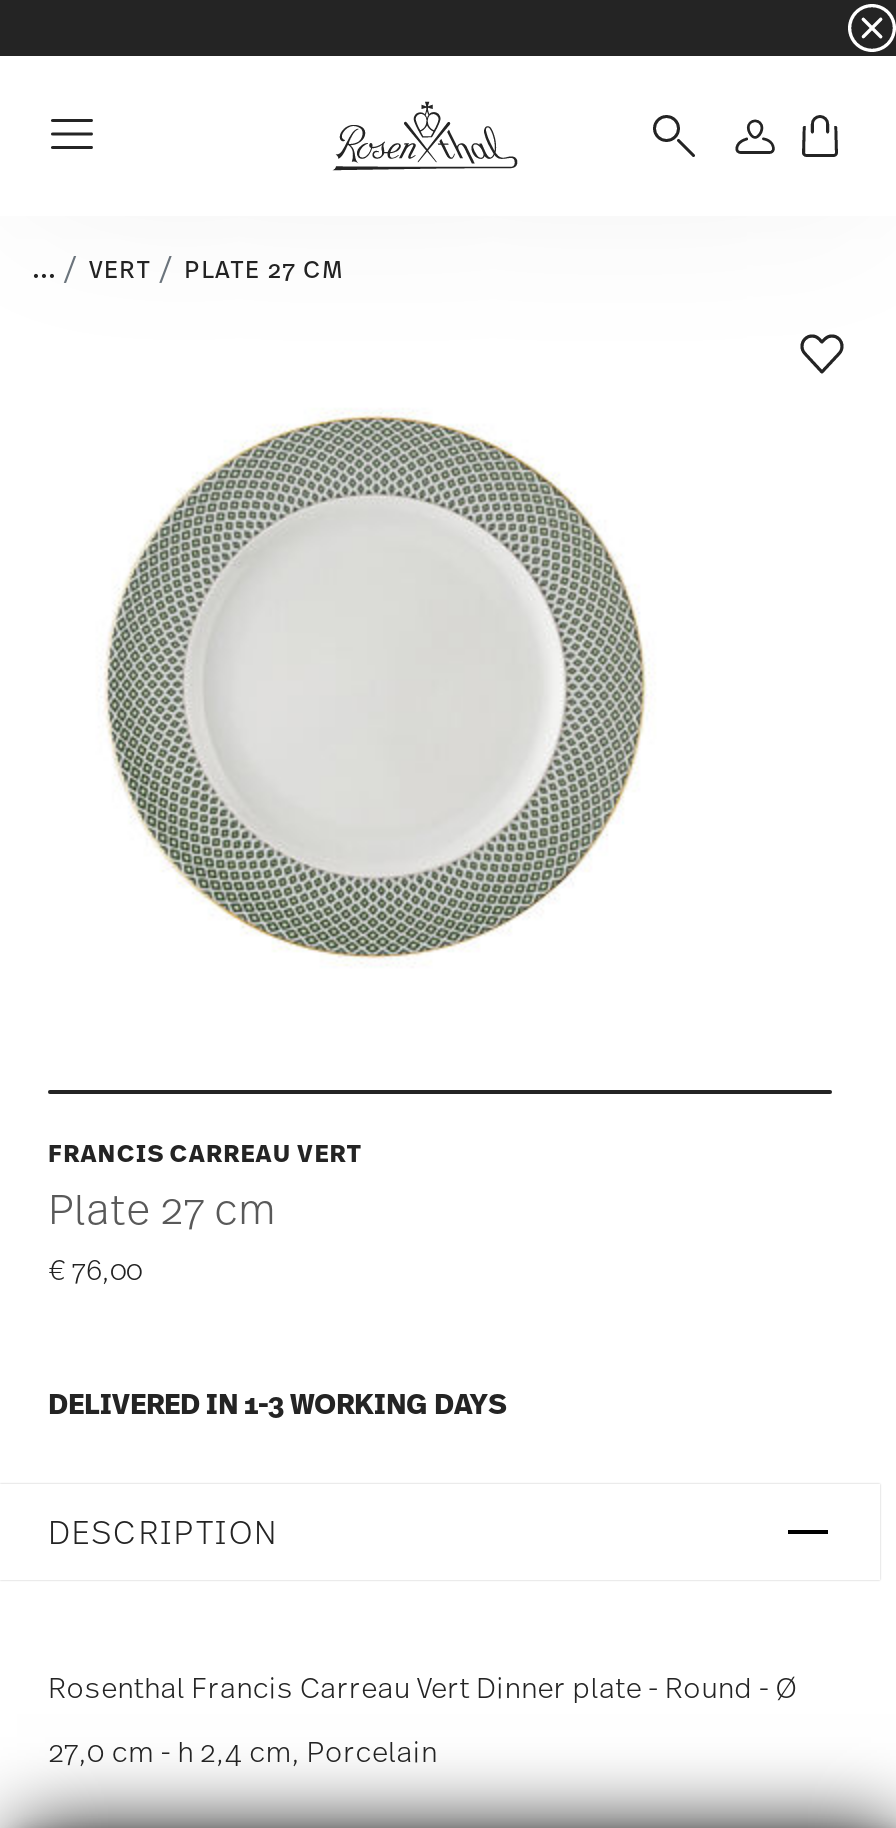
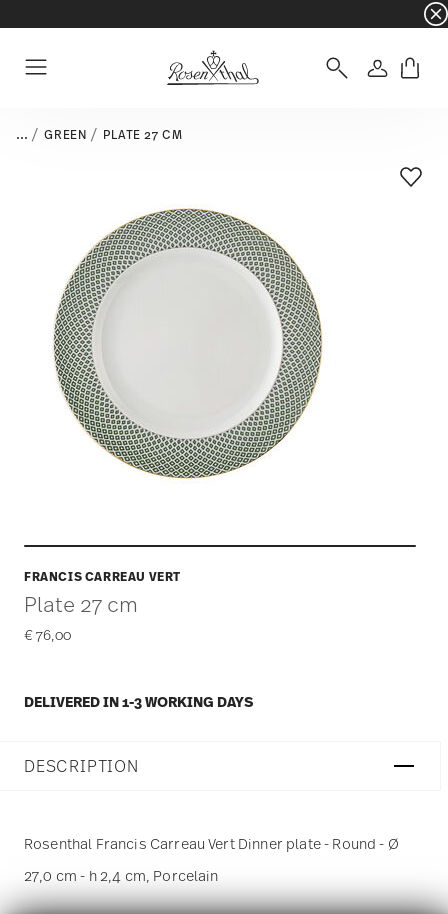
- VERT
+ GREEN
